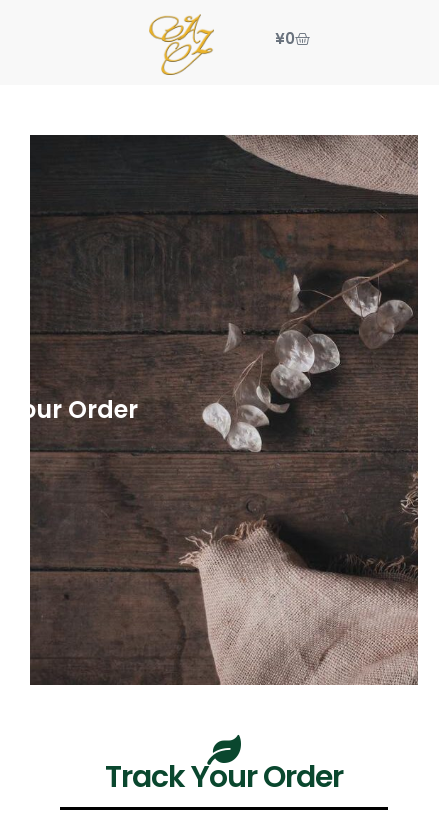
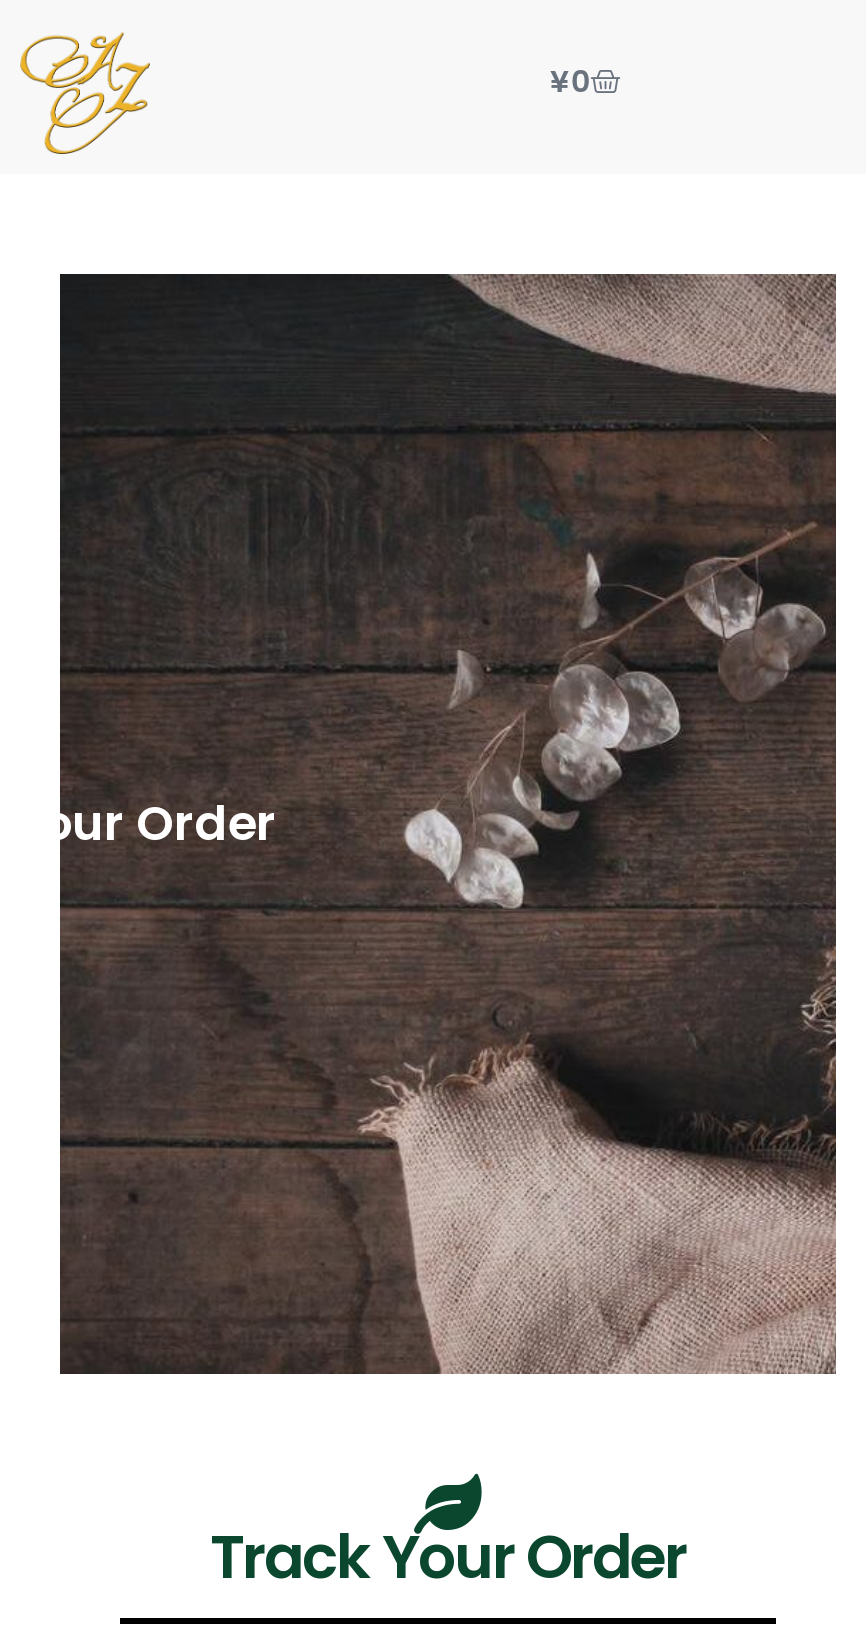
+ [image]

- [image]
